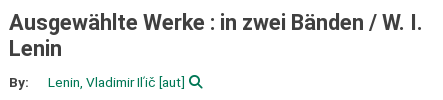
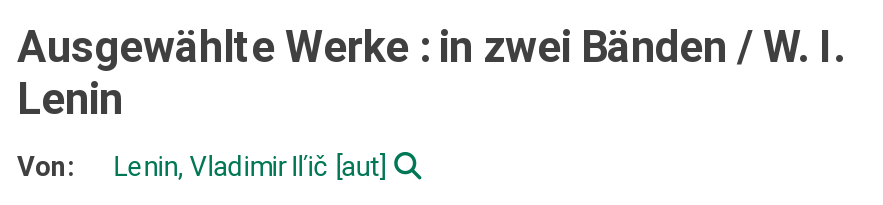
- By:
+ Von:
